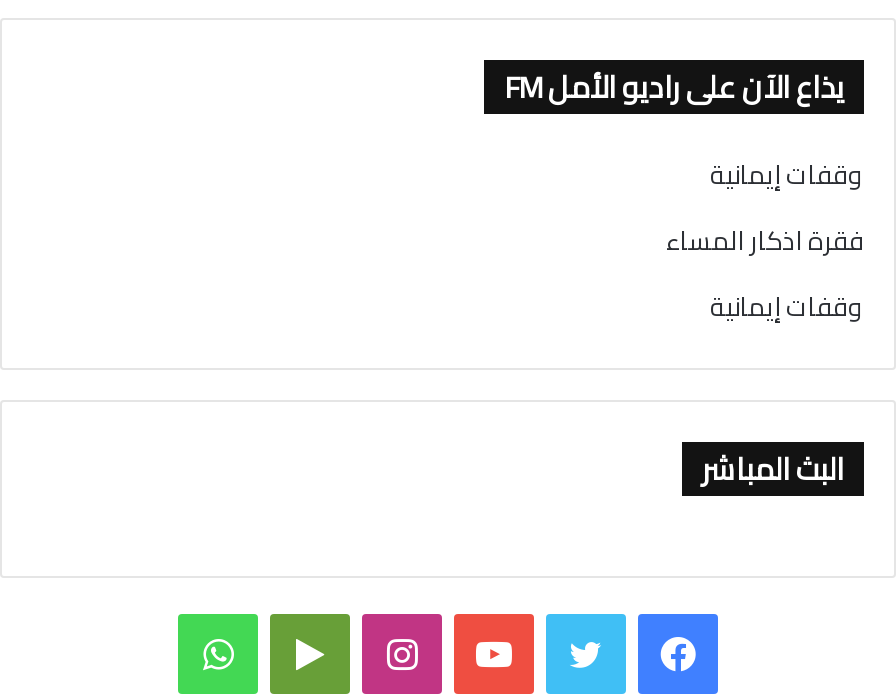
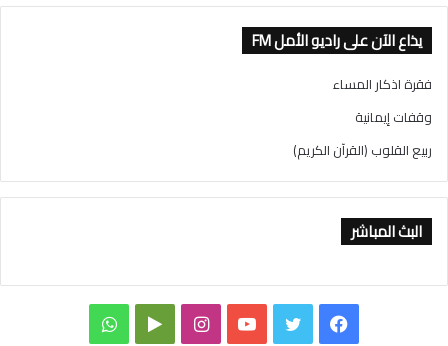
- وقفات إيمانية

moved up: فقرة اذكار المساء | وقفات إيمانية

+ ربيع القلوب (القرآن الكريم)
